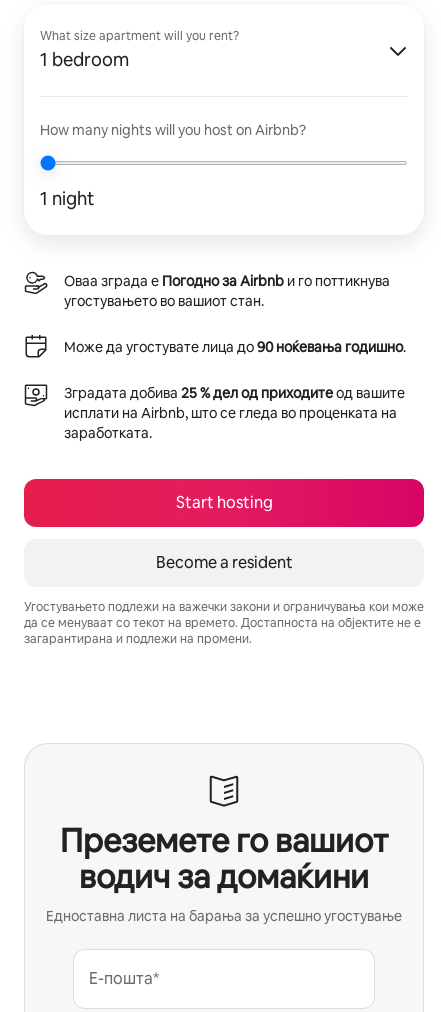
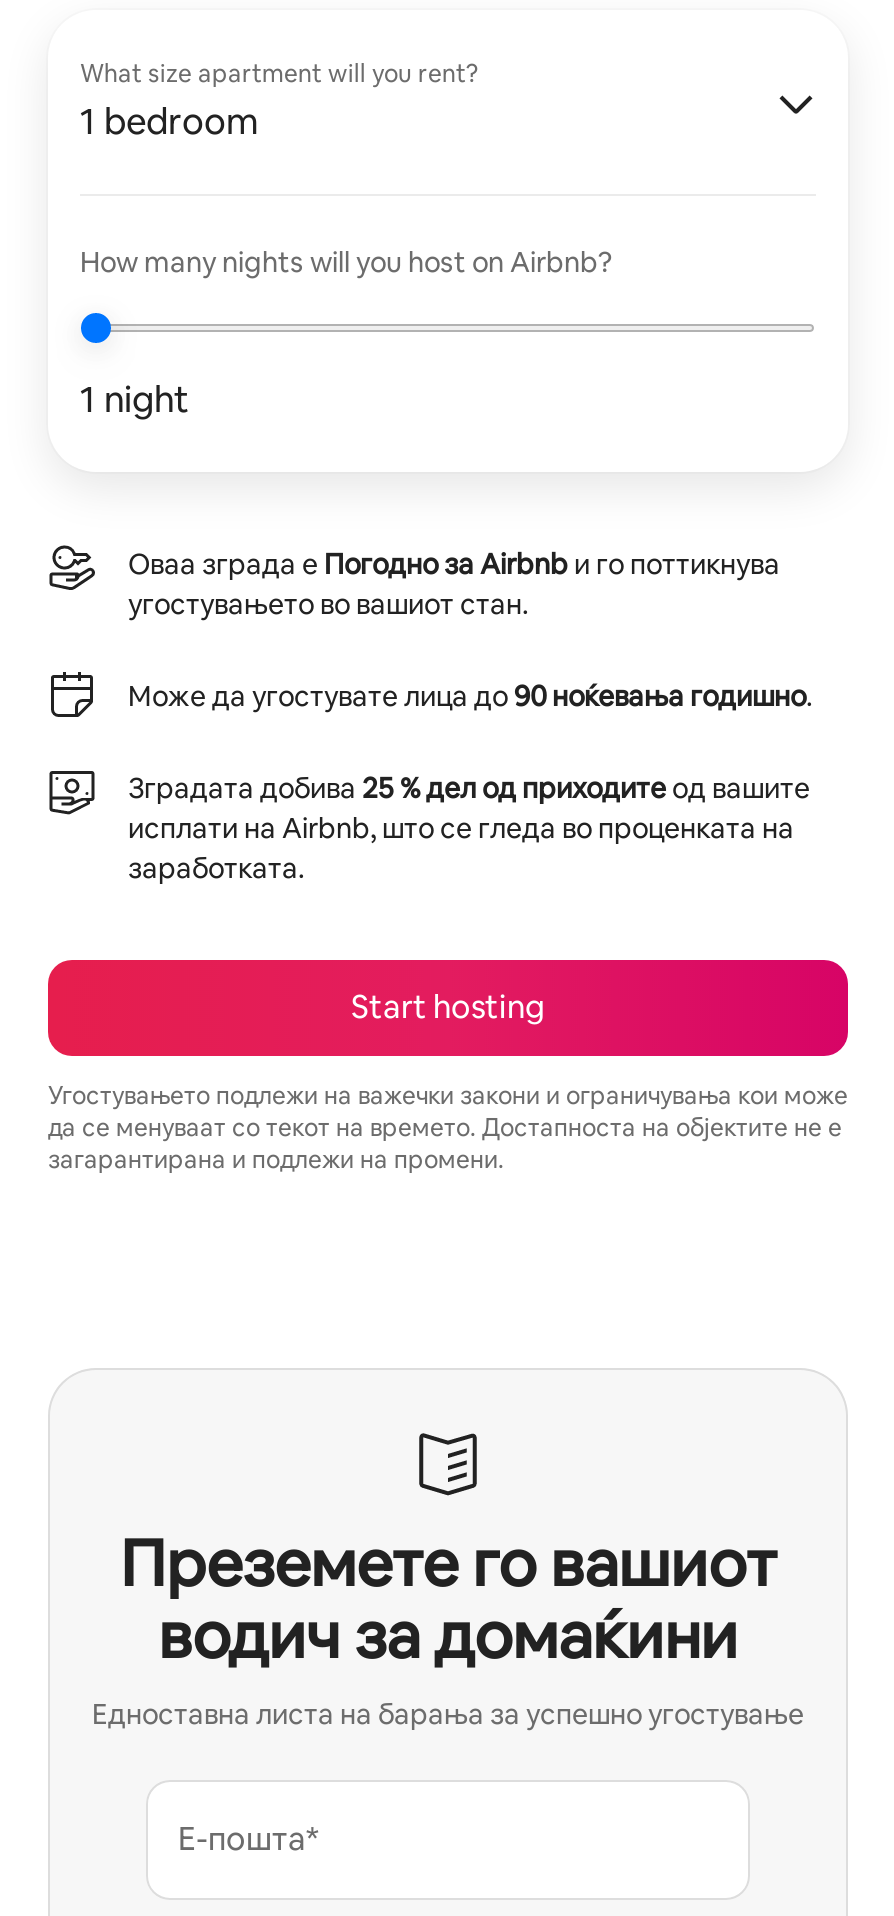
- Become a resident
